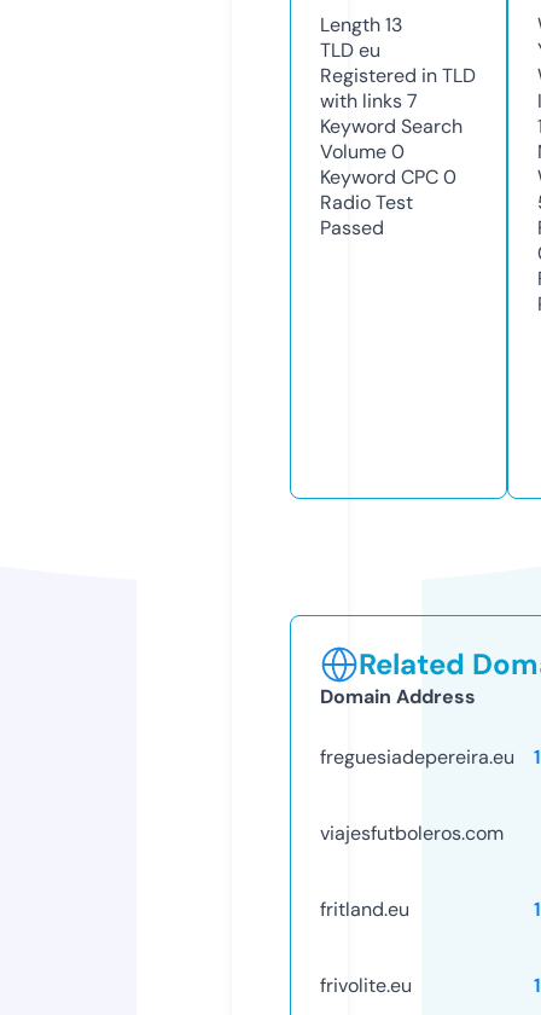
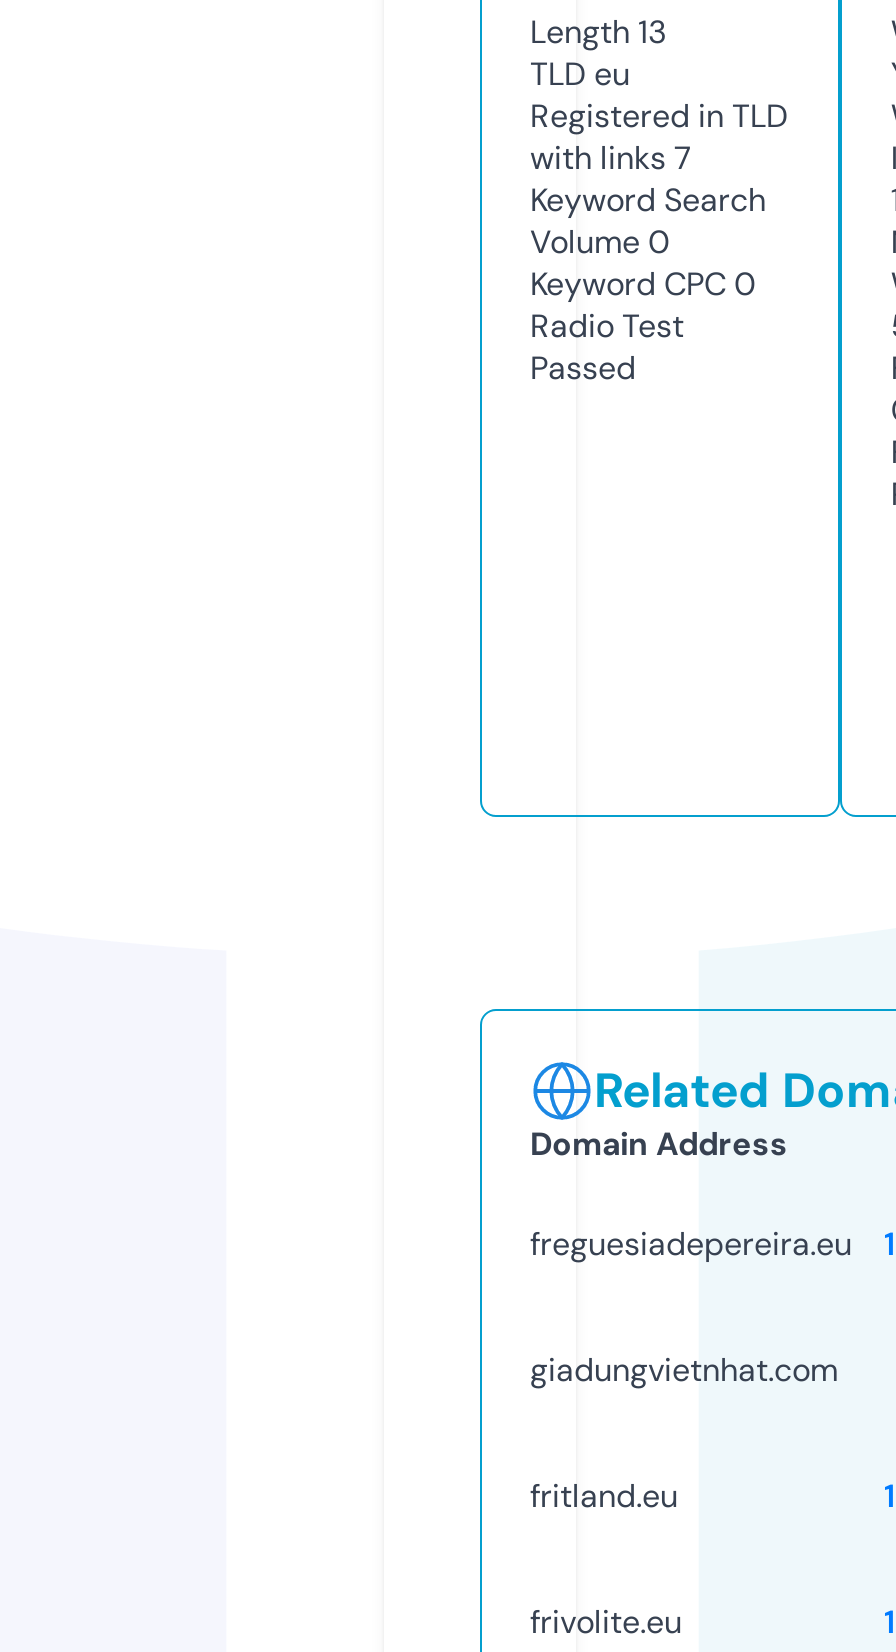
- viajesfutboleros.com
+ giadungvietnhat.com
